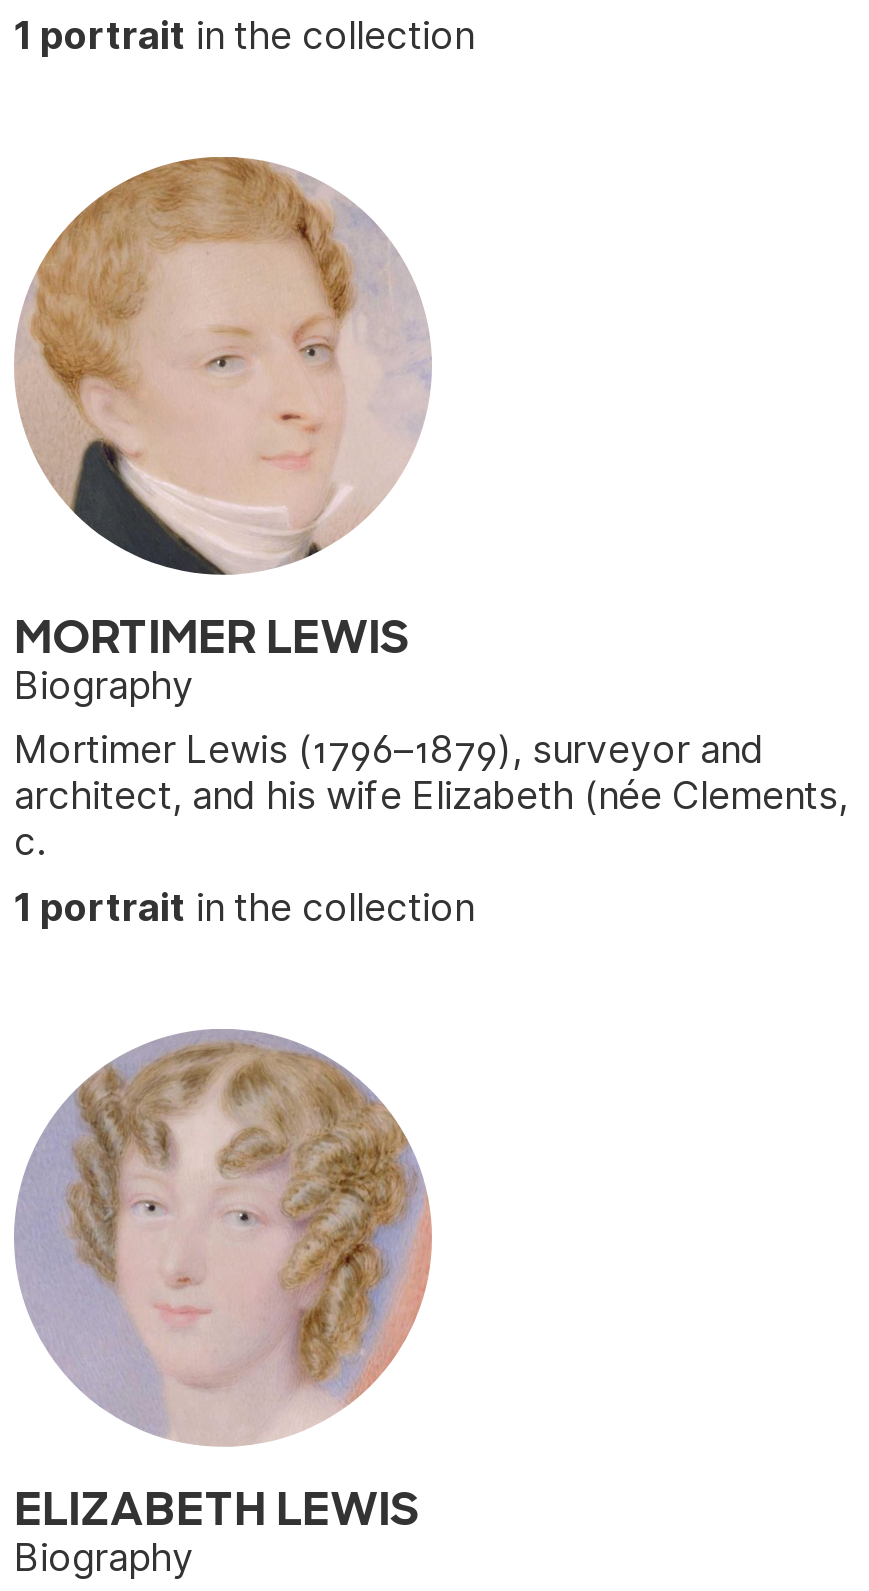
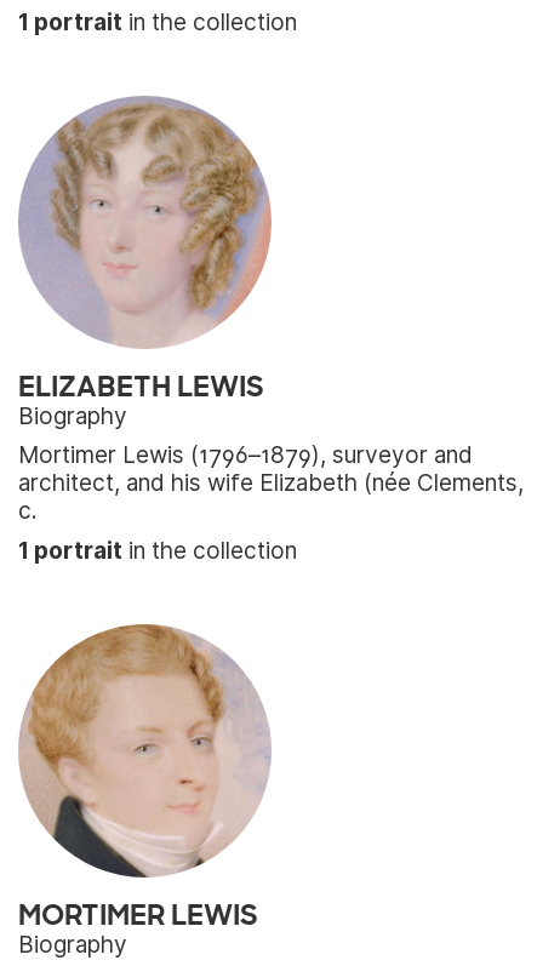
moved down: [image] | MORTIMER LEWIS

moved up: [image] | ELIZABETH LEWIS
